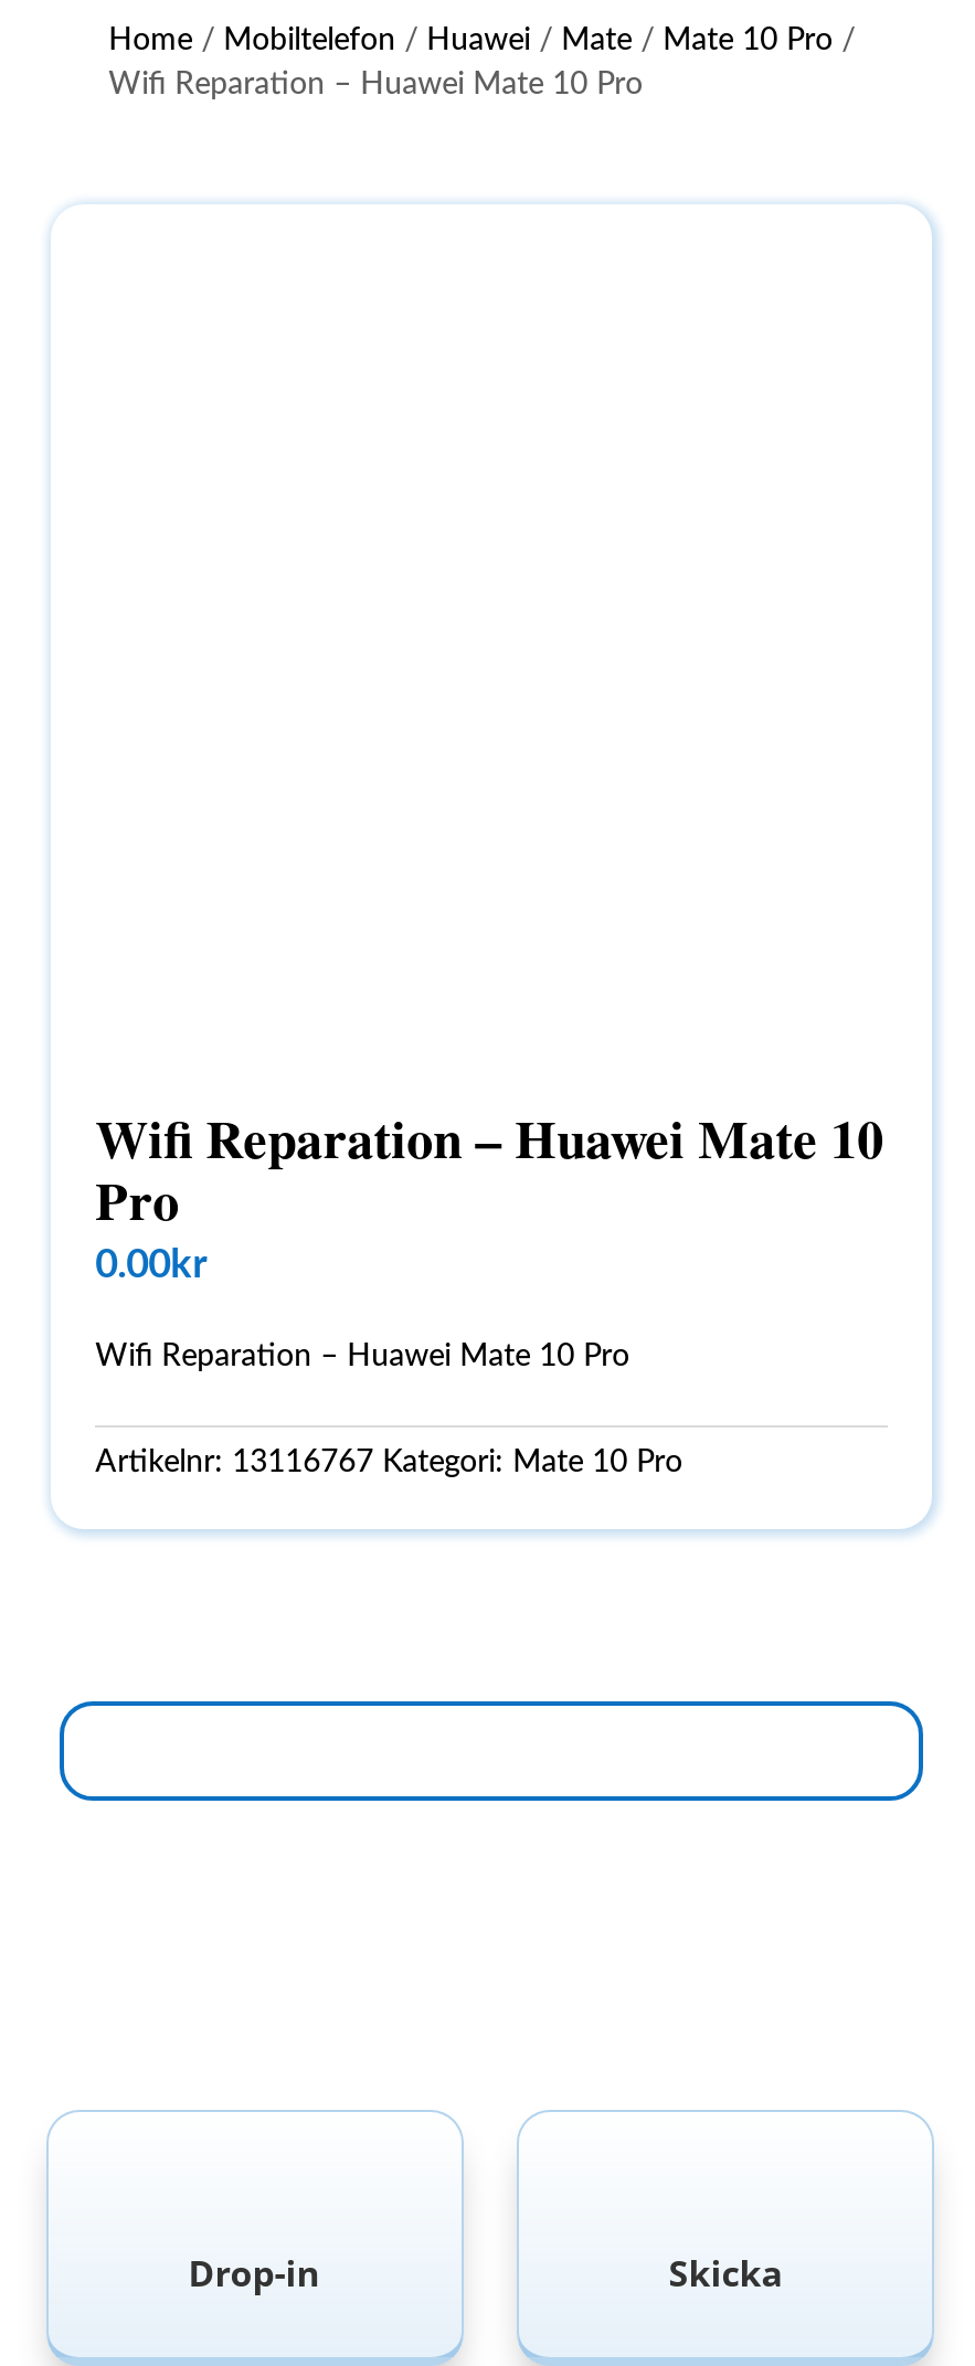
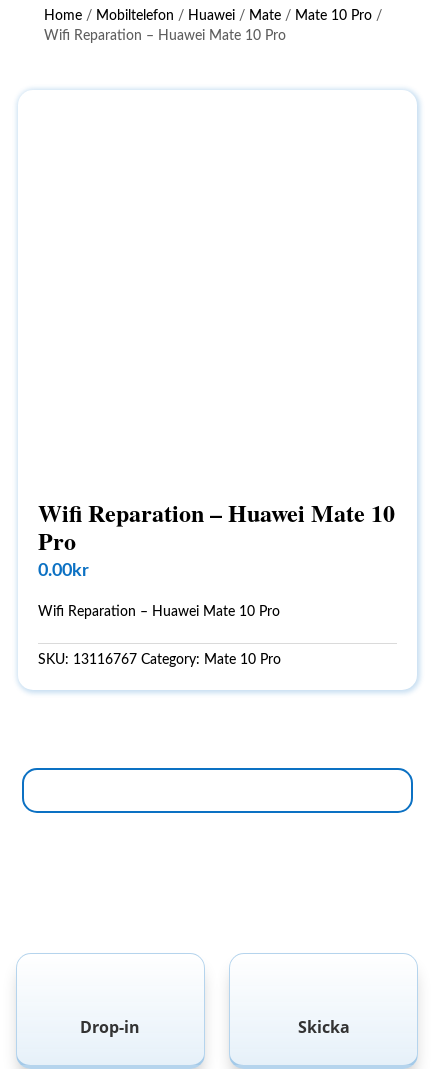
- Artikelnr: 13116767 Kategori: Mate 10 Pro
+ SKU: 13116767 Category: Mate 10 Pro
